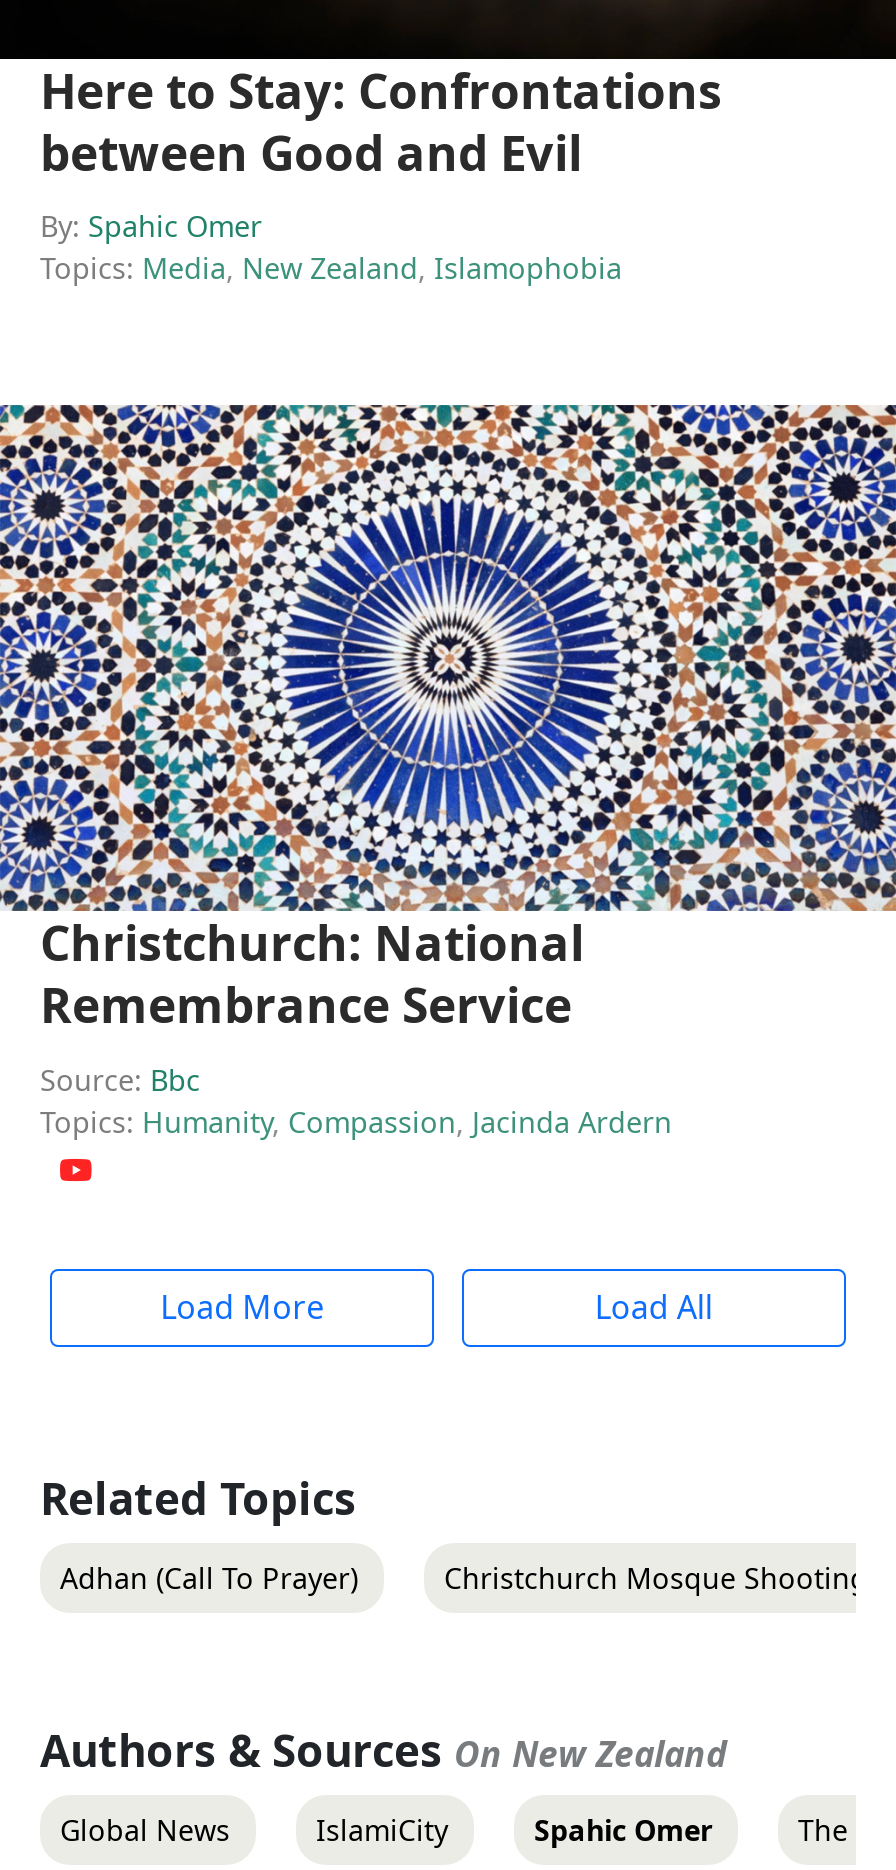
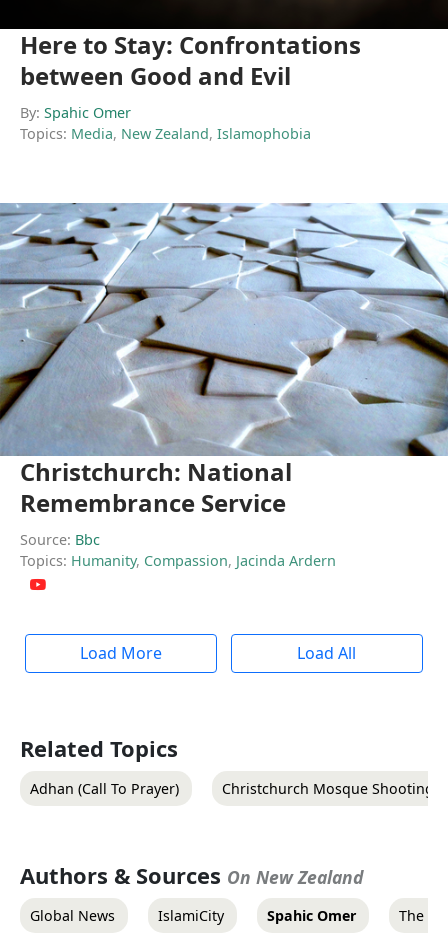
- [image]
+ [image]
